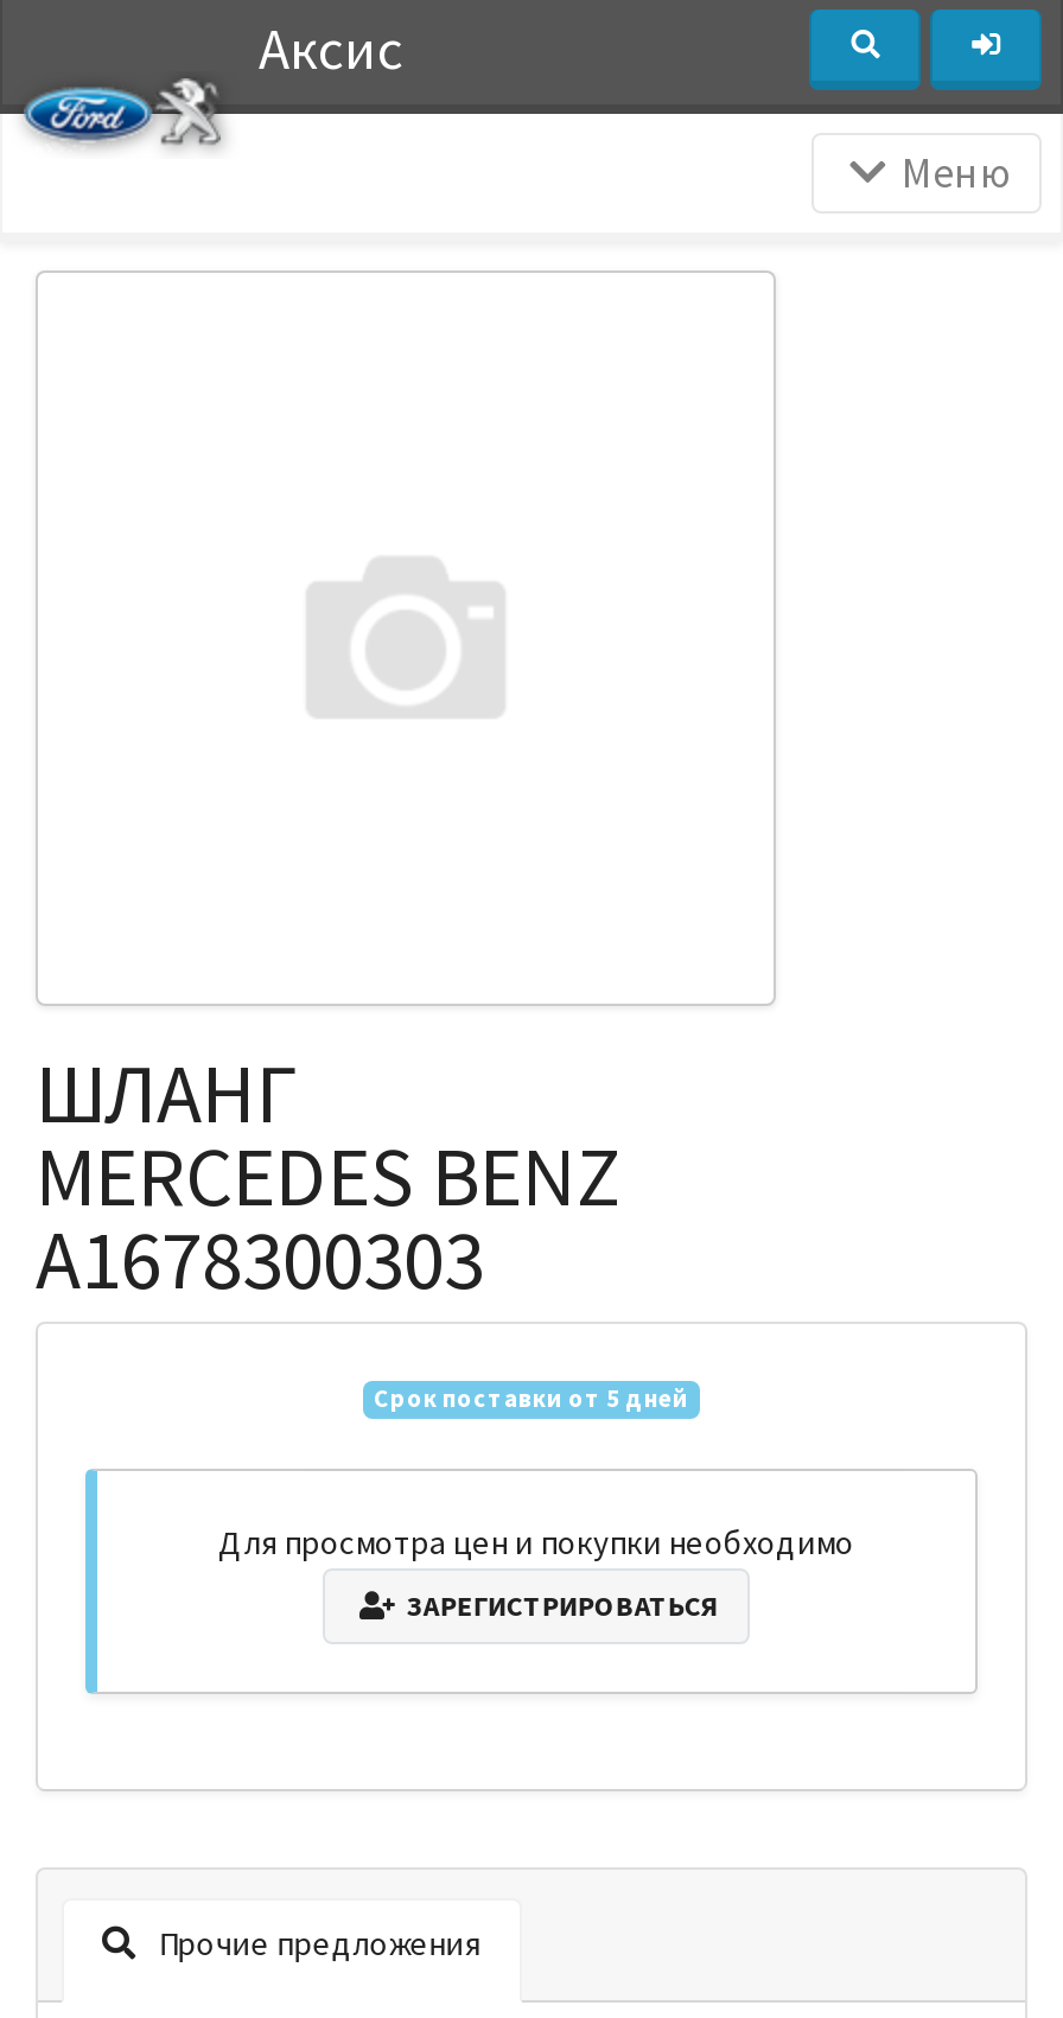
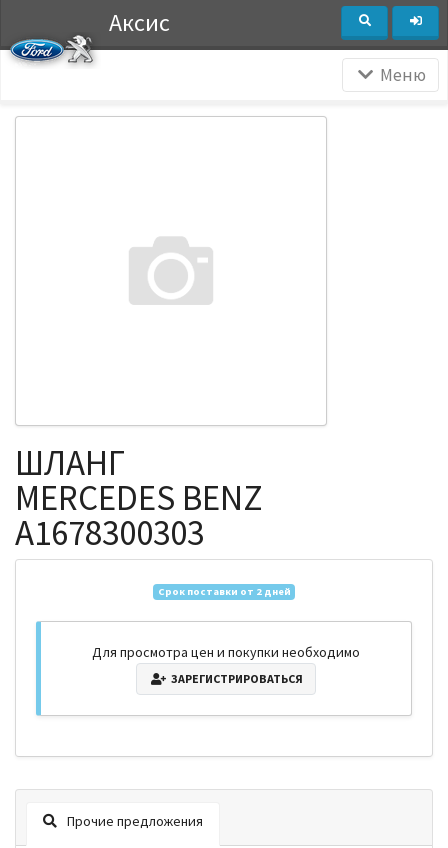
- Срок поставки от 5 дней
+ Срок поставки от 2 дней
